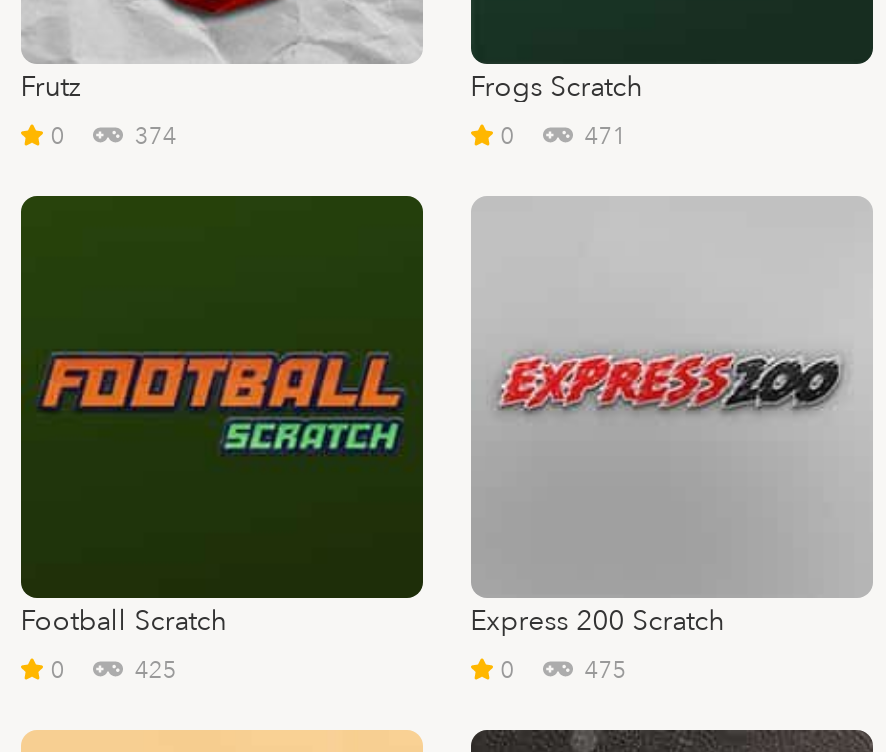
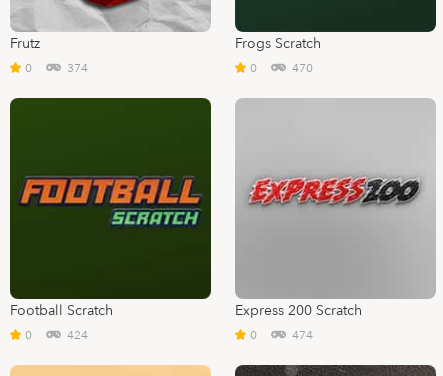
- 471
+ 470

- 425
+ 424

- 475
+ 474
